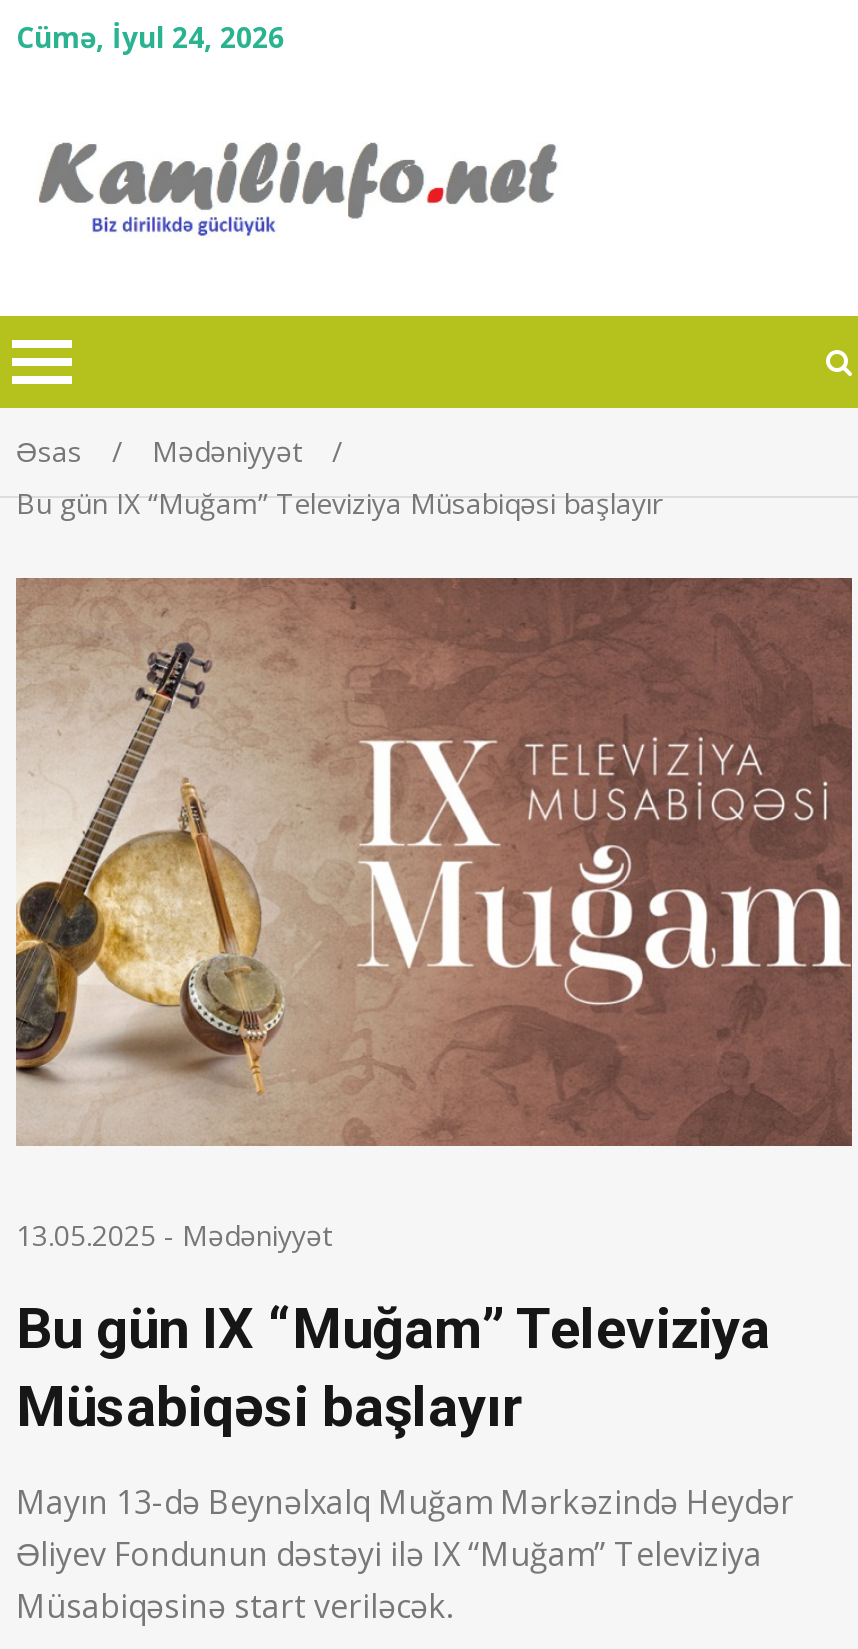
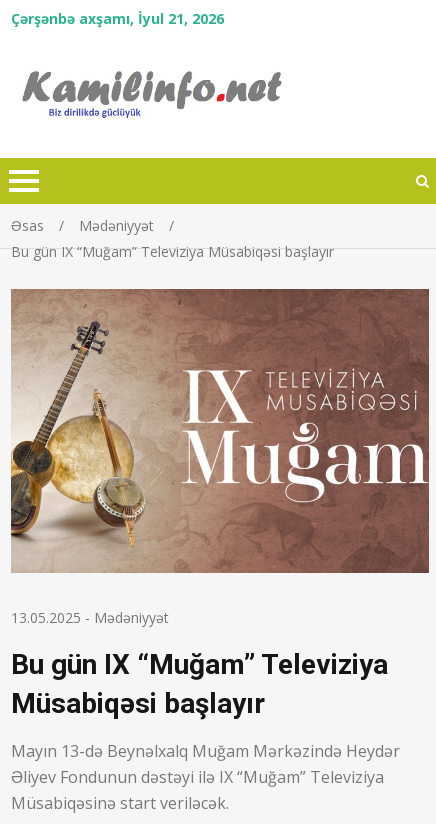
- Cümə, İyul 24, 2026
+ Çərşənbə axşamı, İyul 21, 2026
